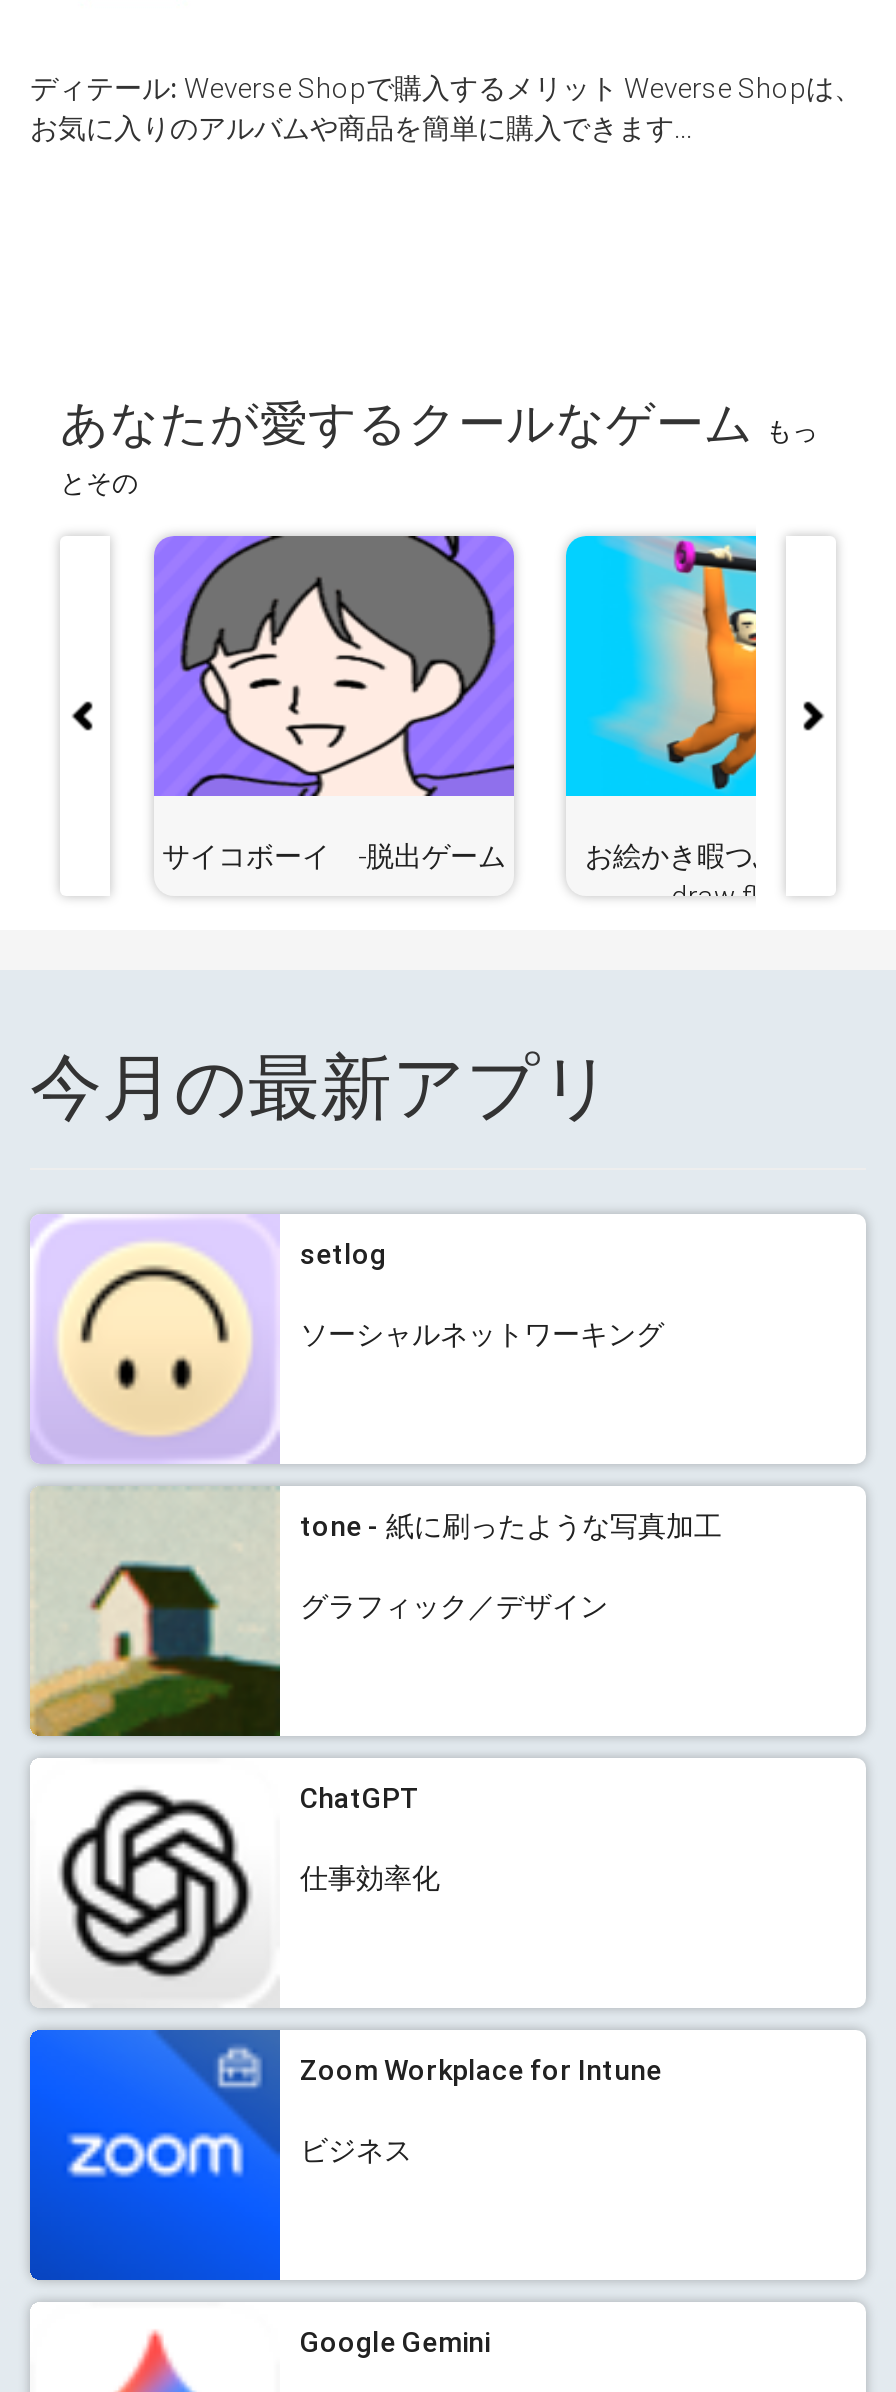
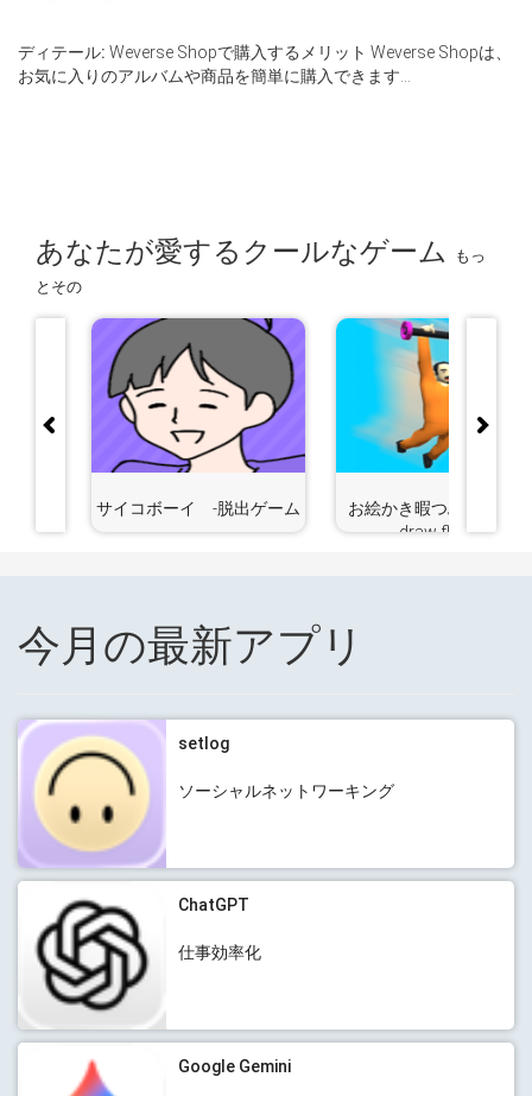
- [image]
- tone - 紙に刷ったような写真加工
- グラフィック／デザイン

- [image]
- Zoom Workplace for Intune
- ビジネス
